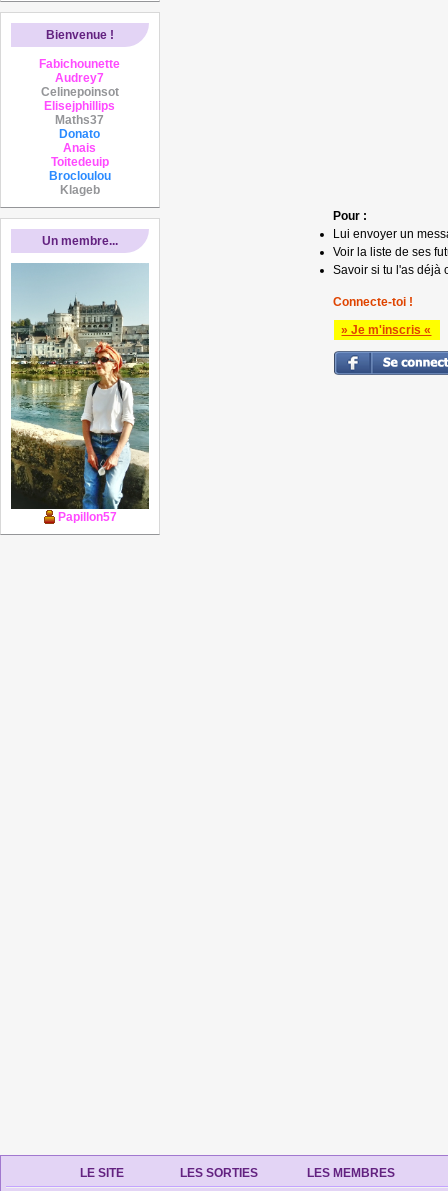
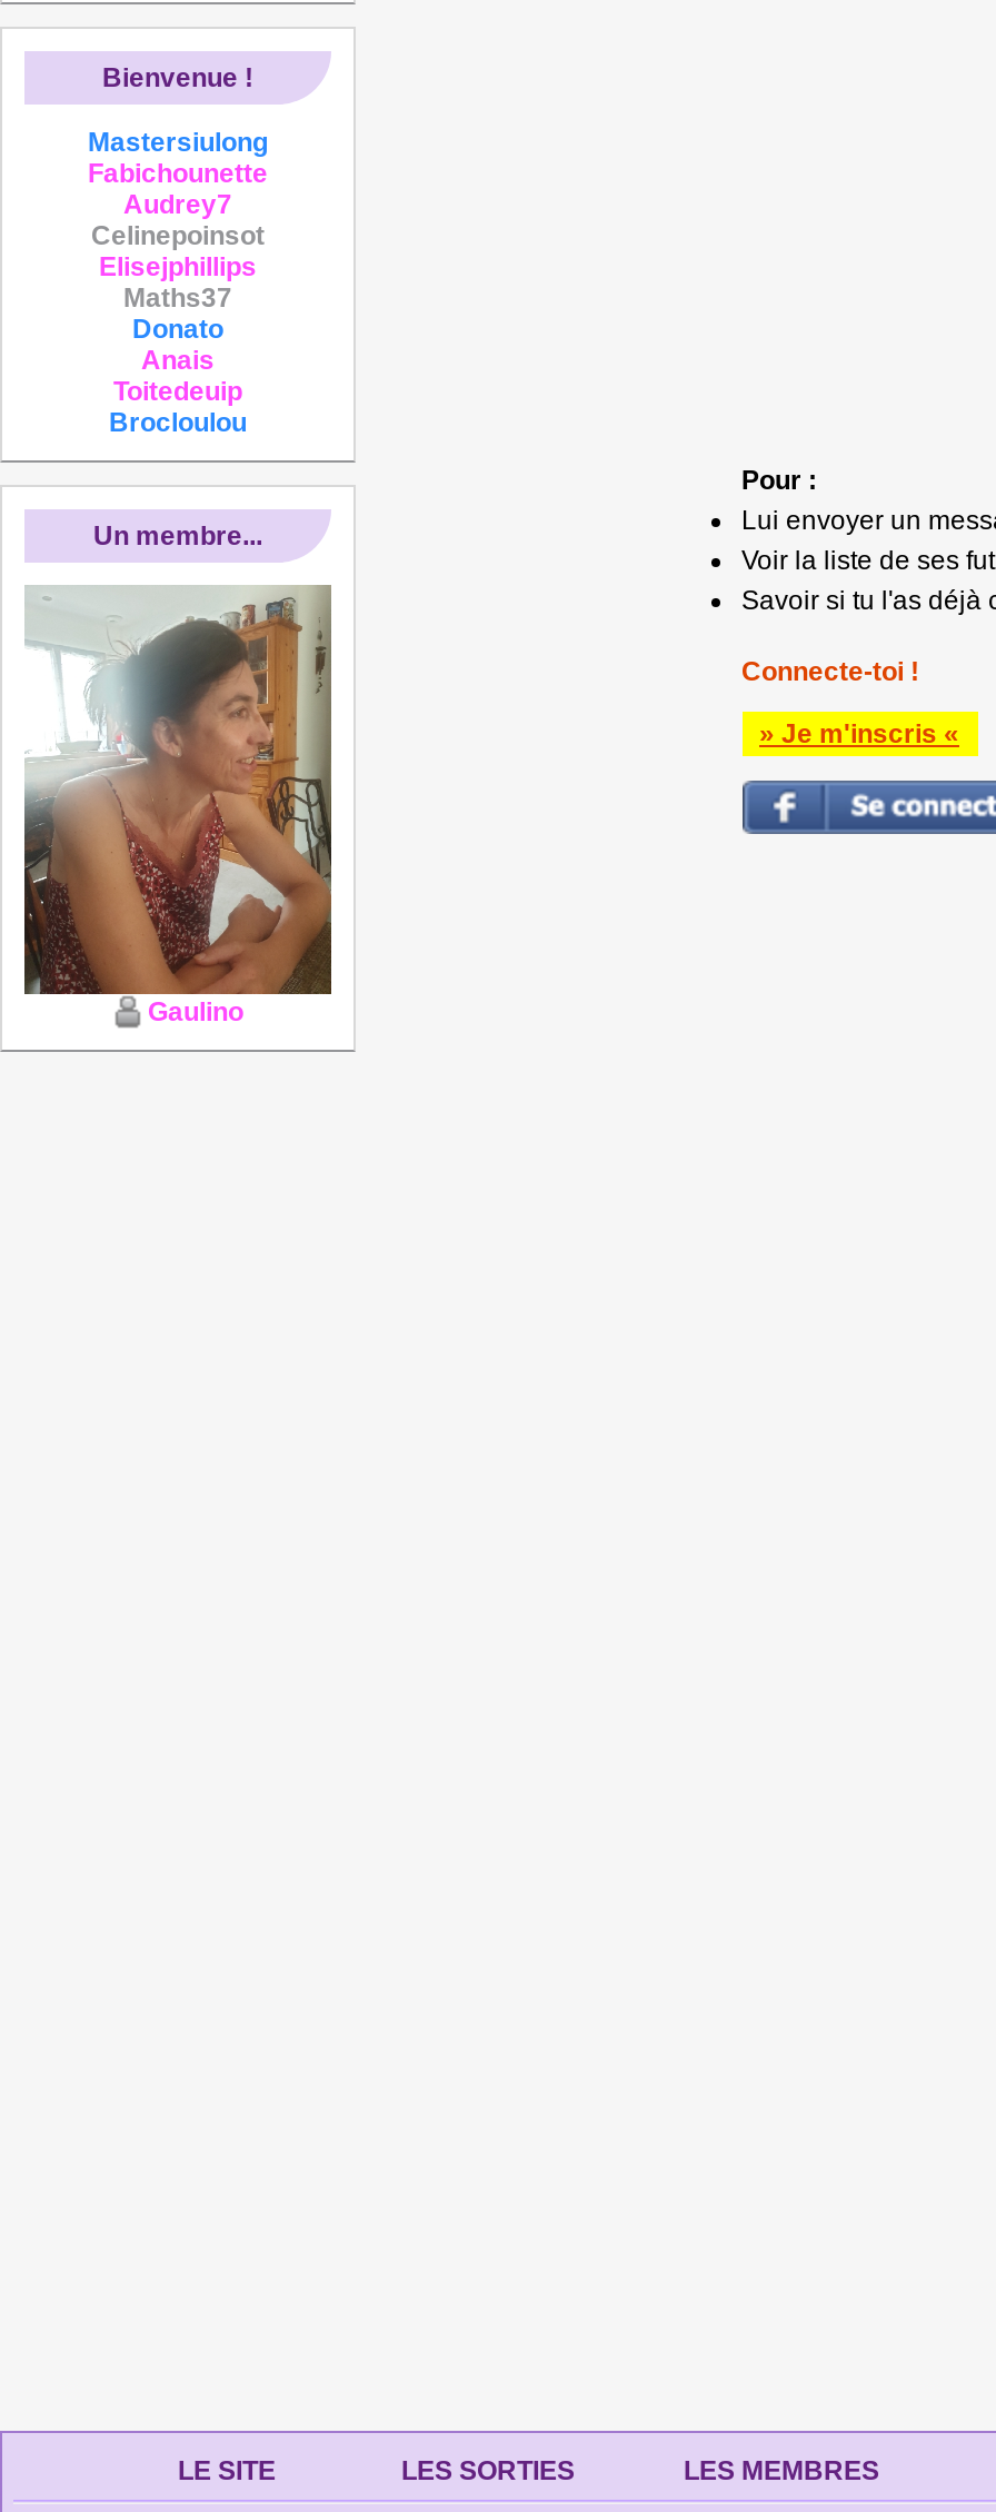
+ Mastersiulong

- Klageb

- [image]
- Papillon57
+ [image]
+ Gaulino
